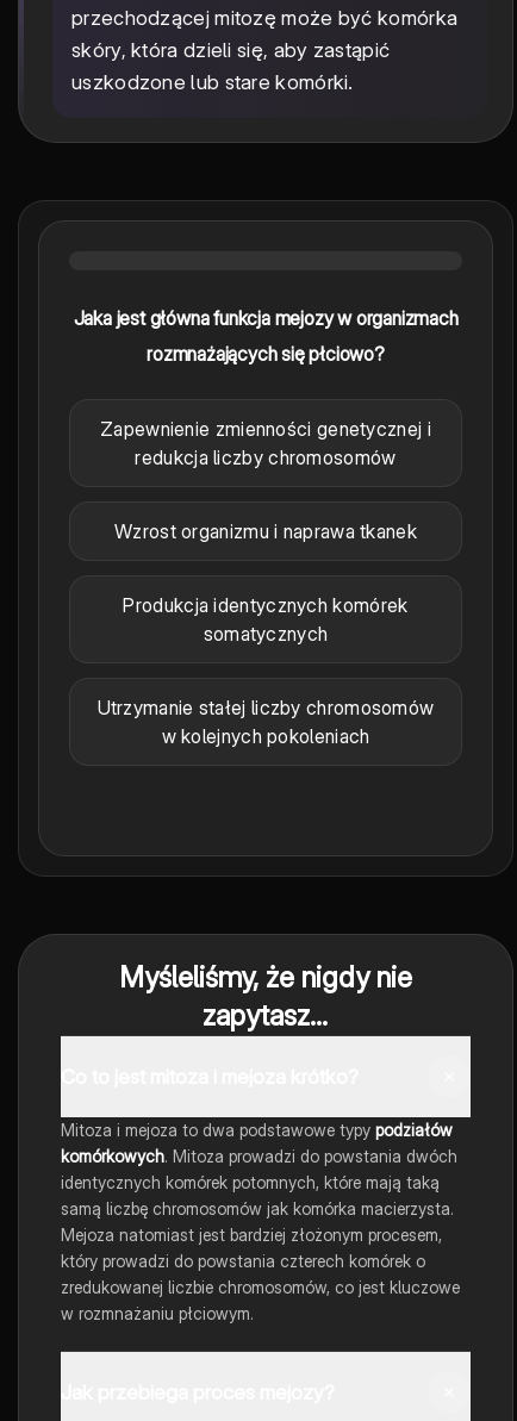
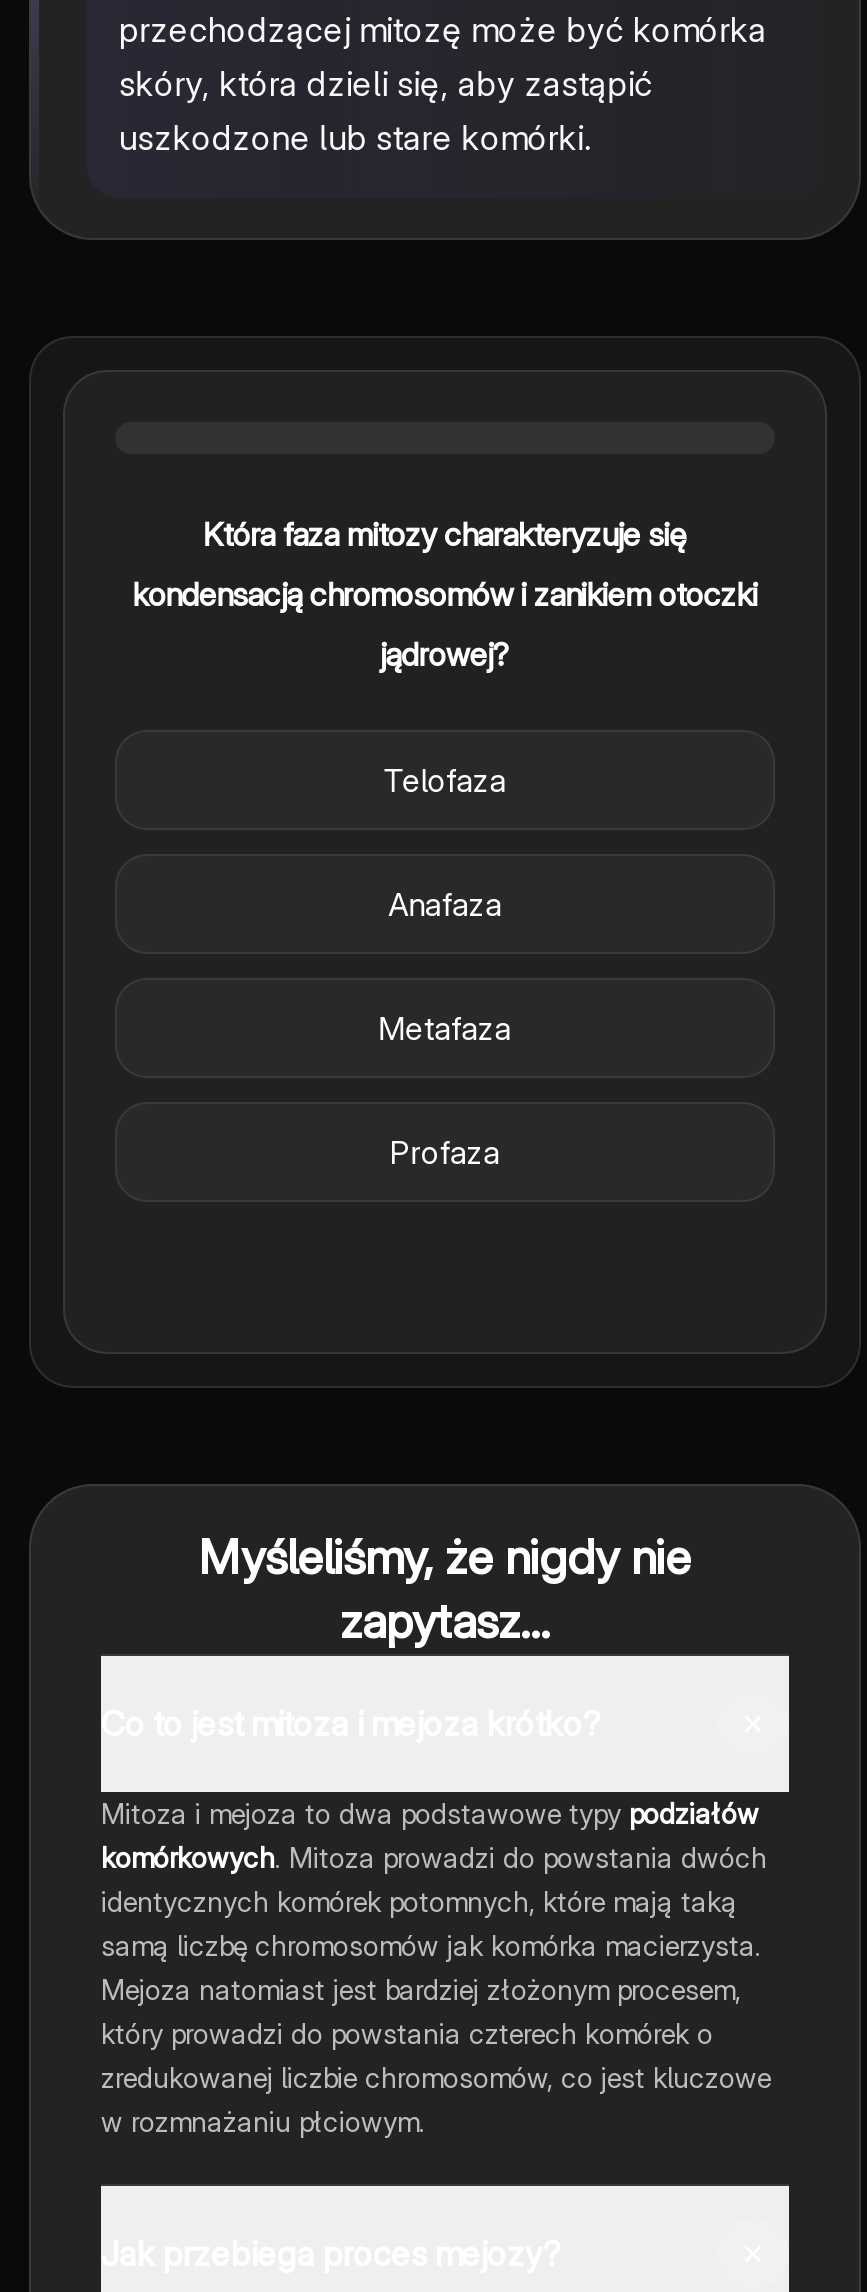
- Jaka jest główna funkcja mejozy w organizmach
- rozmnażających się płciowo?
- Zapewnienie zmienności genetycznej i
- redukcja liczby chromosomów
- Wzrost organizmu i naprawa tkanek
- Produkcja identycznych komórek
- somatycznych
- Utrzymanie stałej liczby chromosomów
- w kolejnych pokoleniach
+ Która faza mitozy charakteryzuje się
+ kondensacją chromosomów i zanikiem otoczki
+ jądrowej?
+ Telofaza
+ Anafaza
+ Metafaza
+ Profaza
